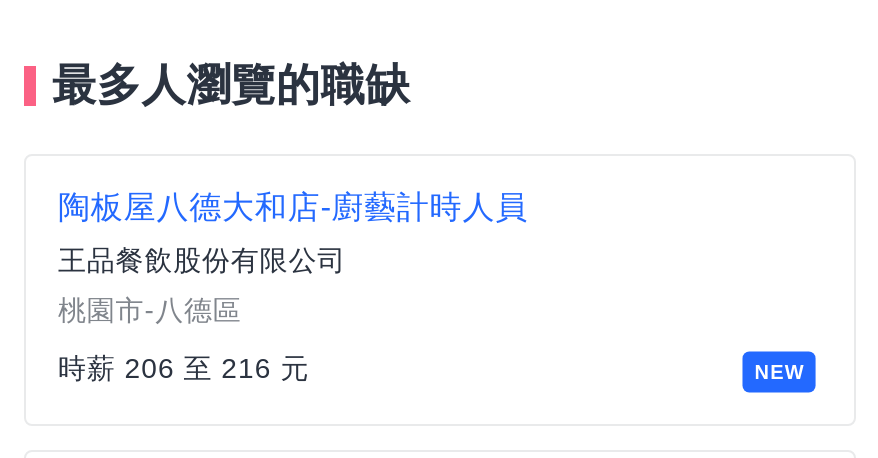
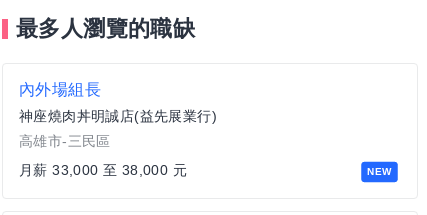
- 陶板屋八德大和店-廚藝計時人員
+ 內外場組長

- 王品餐飲股份有限公司
+ 神座燒肉丼明誠店(益先展業行)

- 桃園市-八德區
+ 高雄市-三民區

- 時薪 206 至 216 元
+ 月薪 33,000 至 38,000 元
